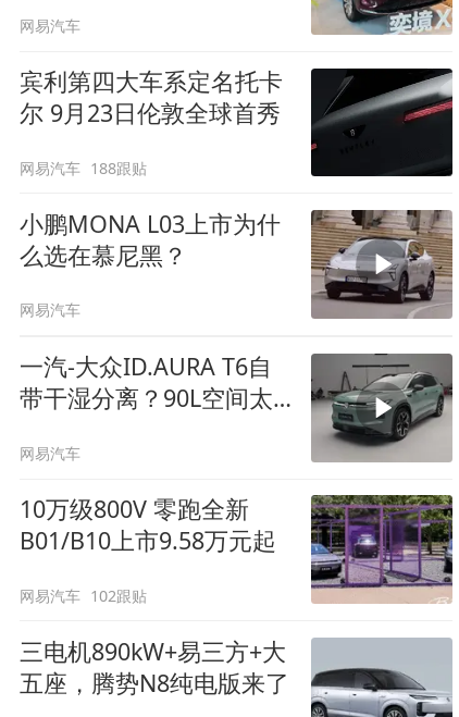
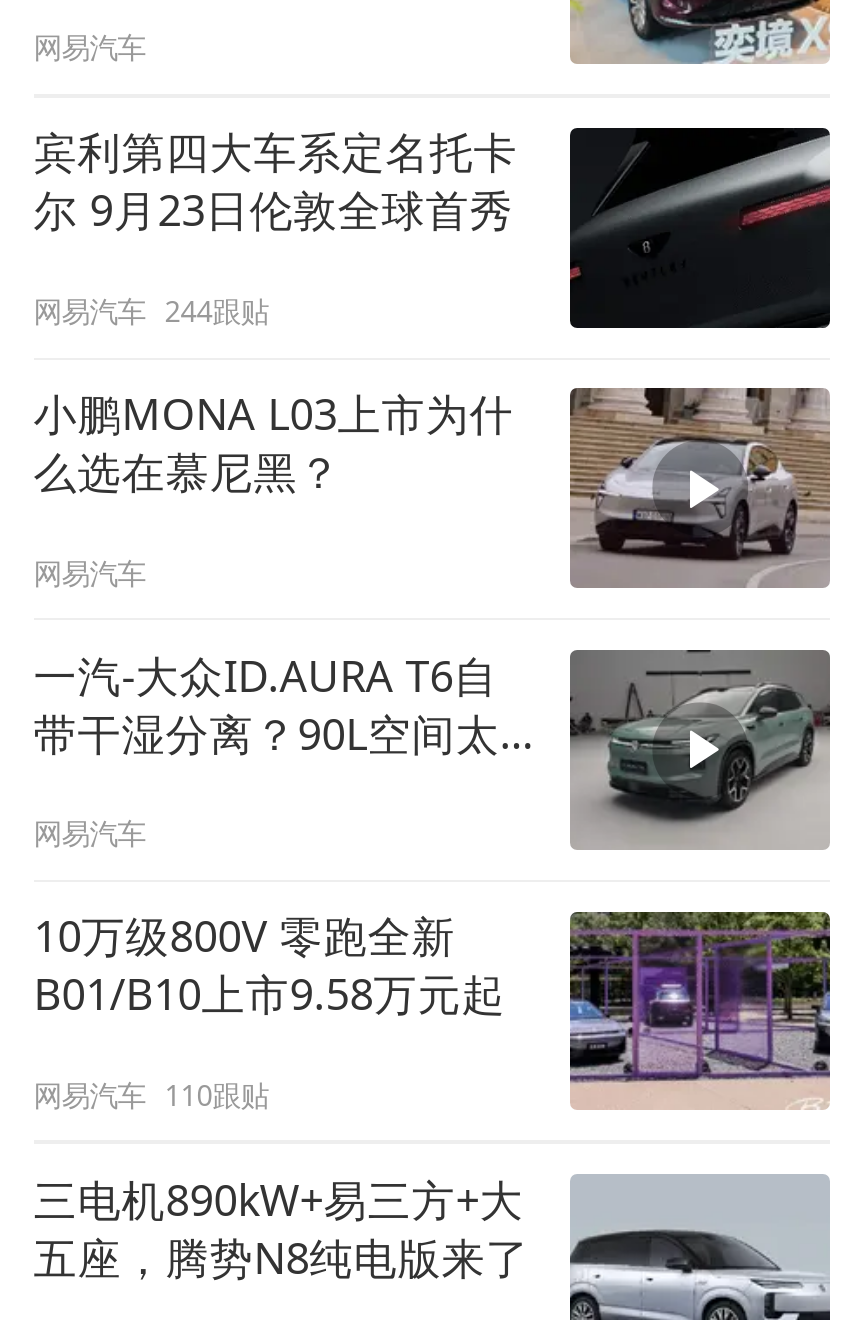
- 网易汽车 188跟贴
+ 网易汽车 244跟贴

- 网易汽车 102跟贴
+ 网易汽车 110跟贴
